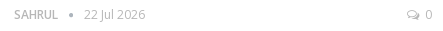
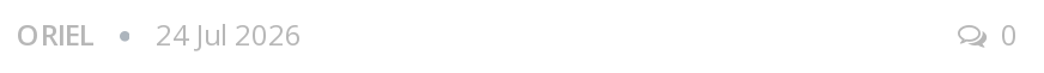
- SAHRUL
- 22 Jul 2026
+ ORIEL
+ 24 Jul 2026
